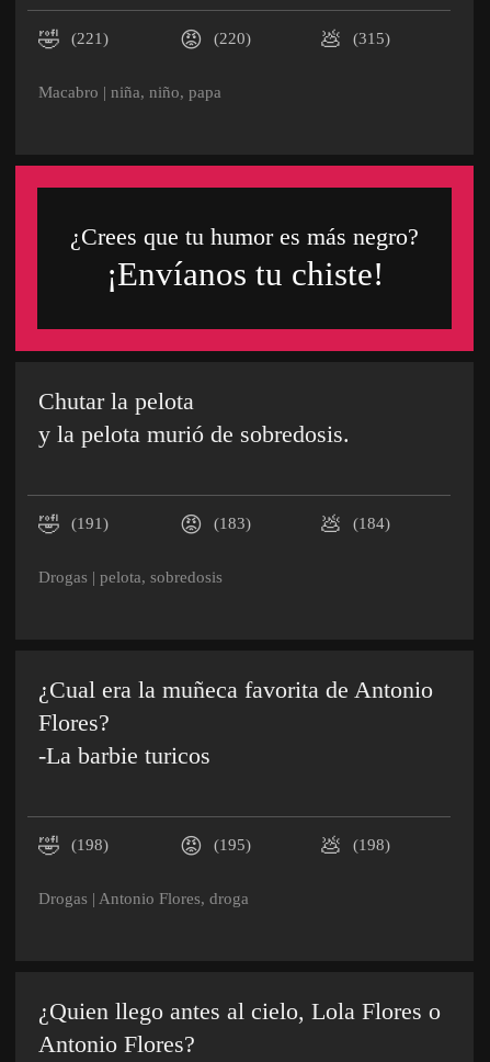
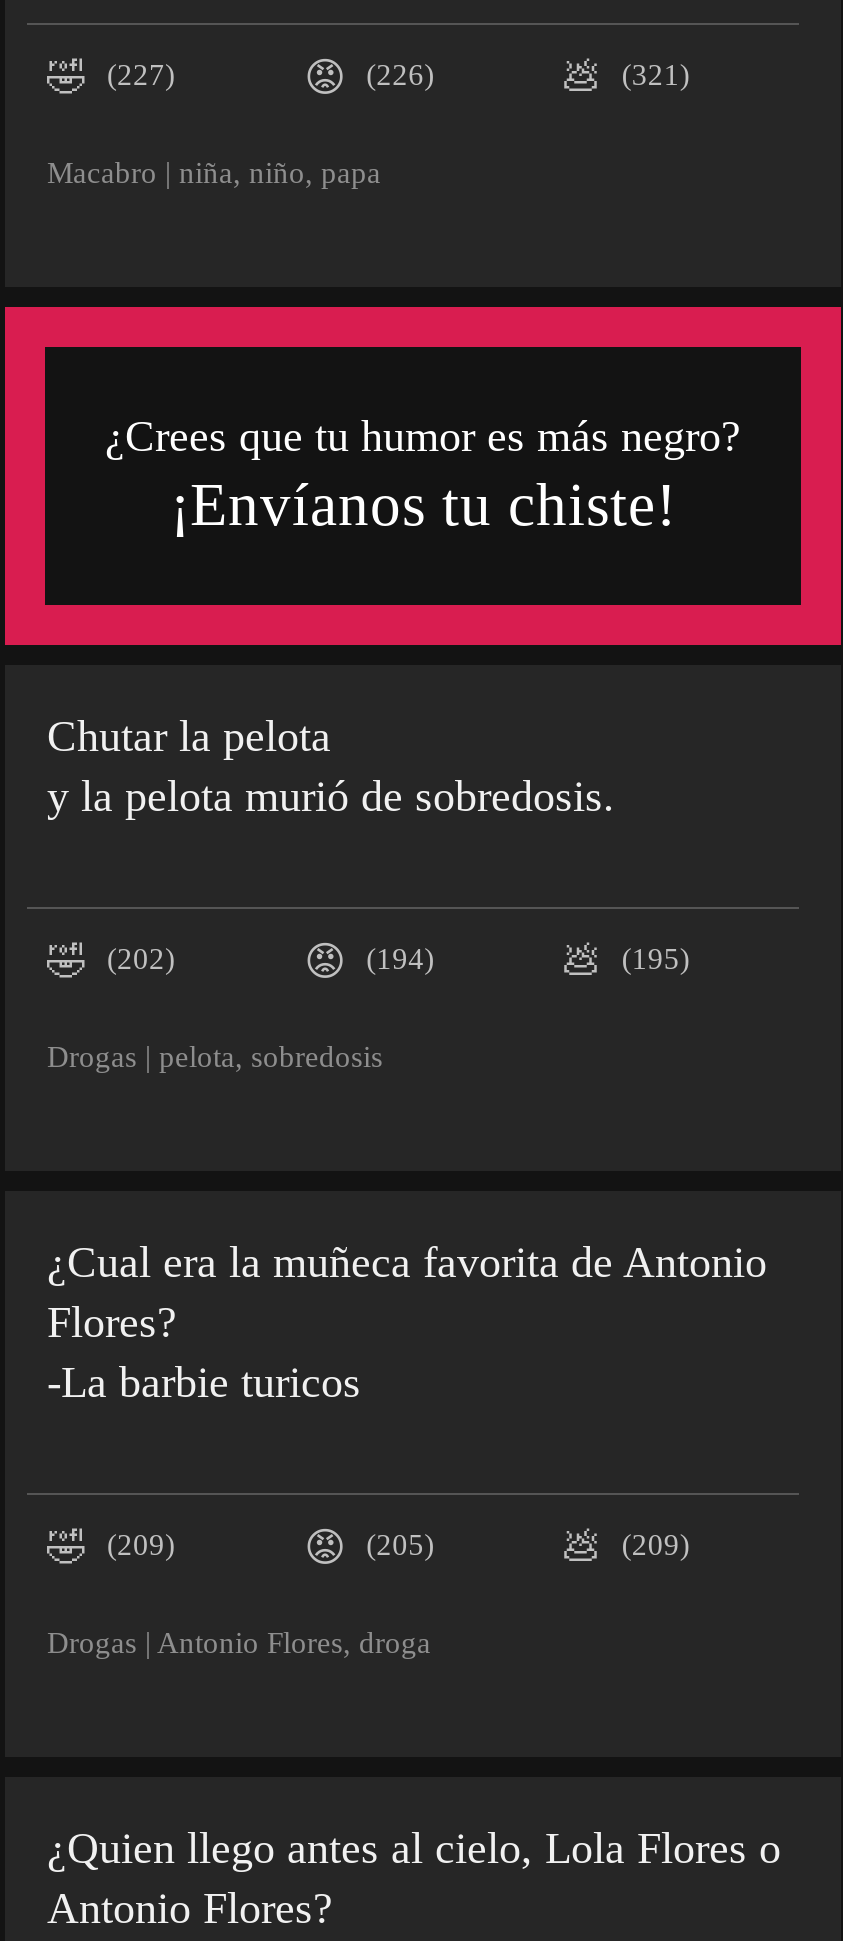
- (221)
+ (227)

- (220)
+ (226)

- (315)
+ (321)

- (191)
+ (202)

- (183)
+ (194)

- (184)
+ (195)

- (198)
+ (209)

- (195)
+ (205)

- (198)
+ (209)
